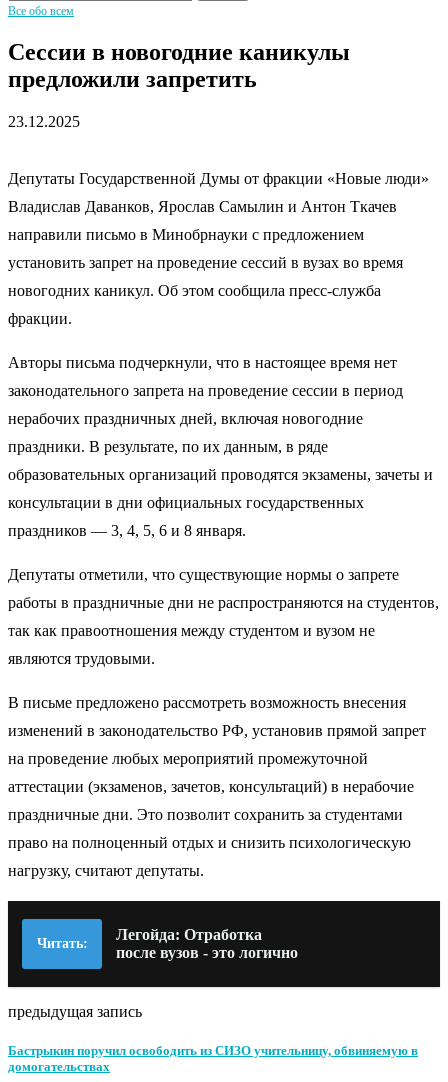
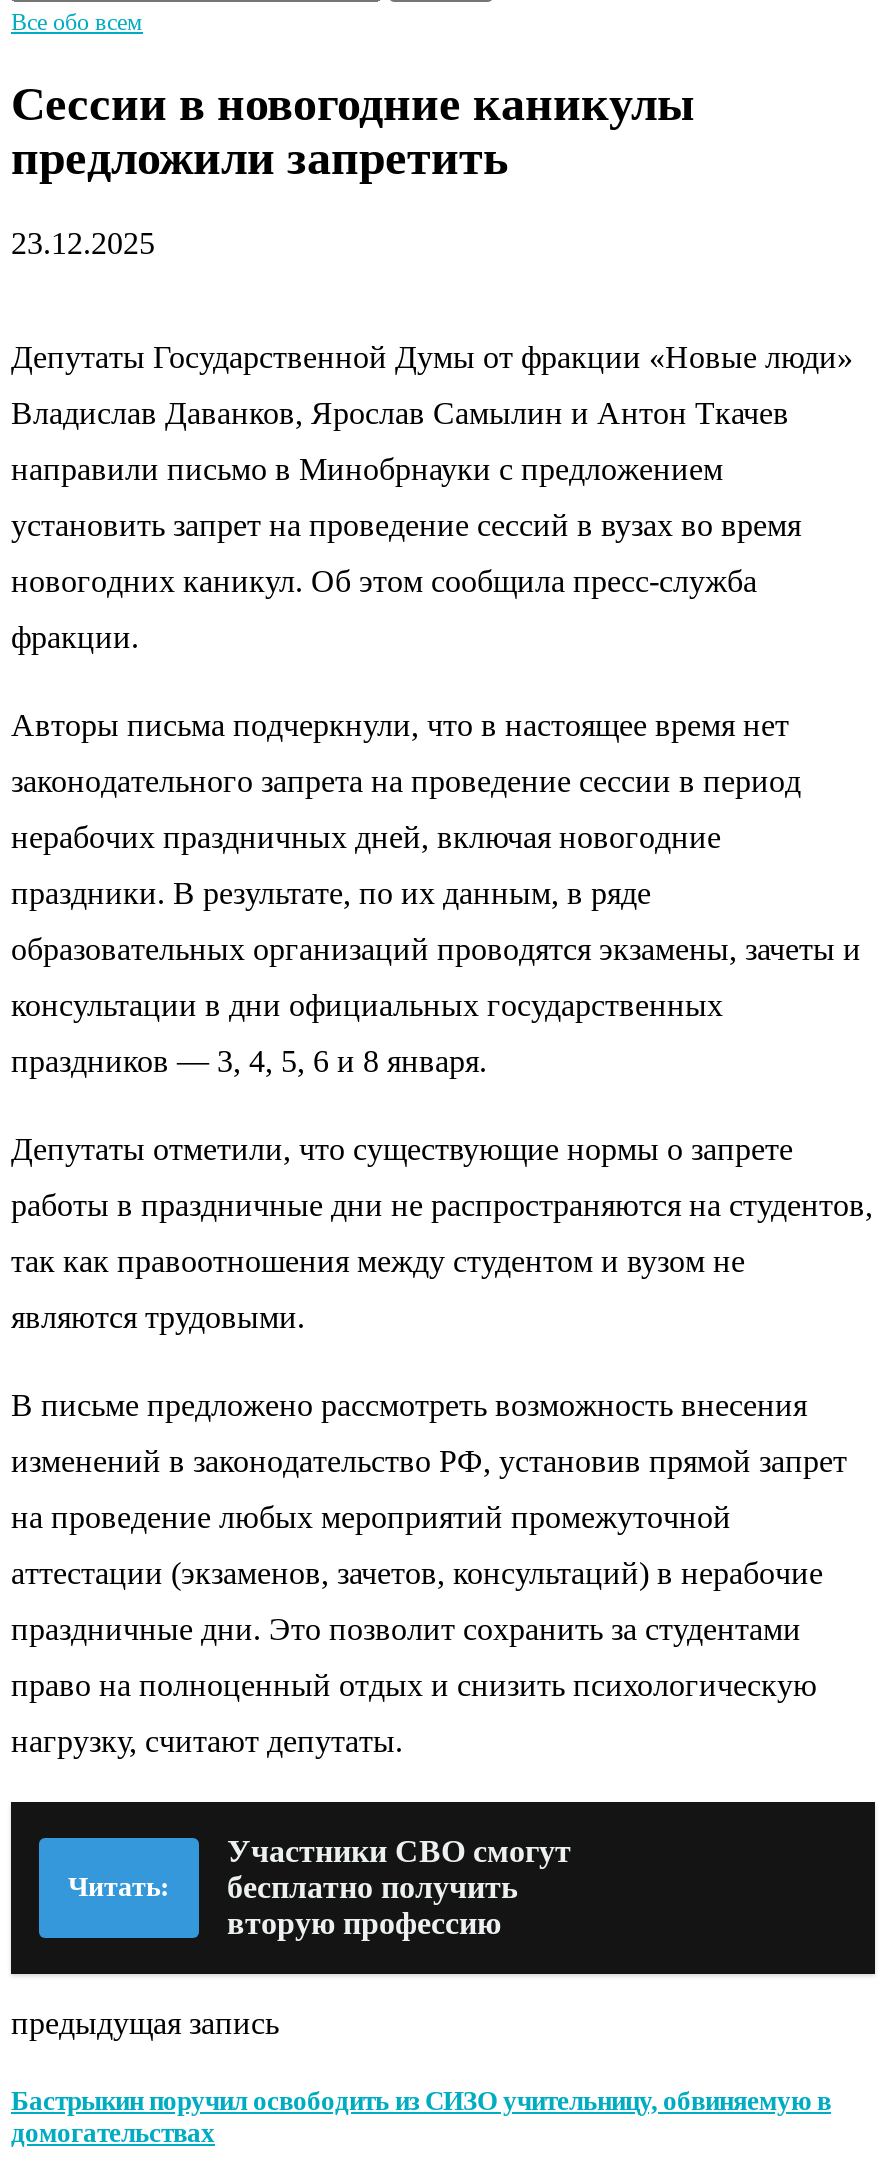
- Легойда: Отработка
- после вузов - это логично
+ Участники СВО смогут
+ бесплатно получить
+ вторую профессию
